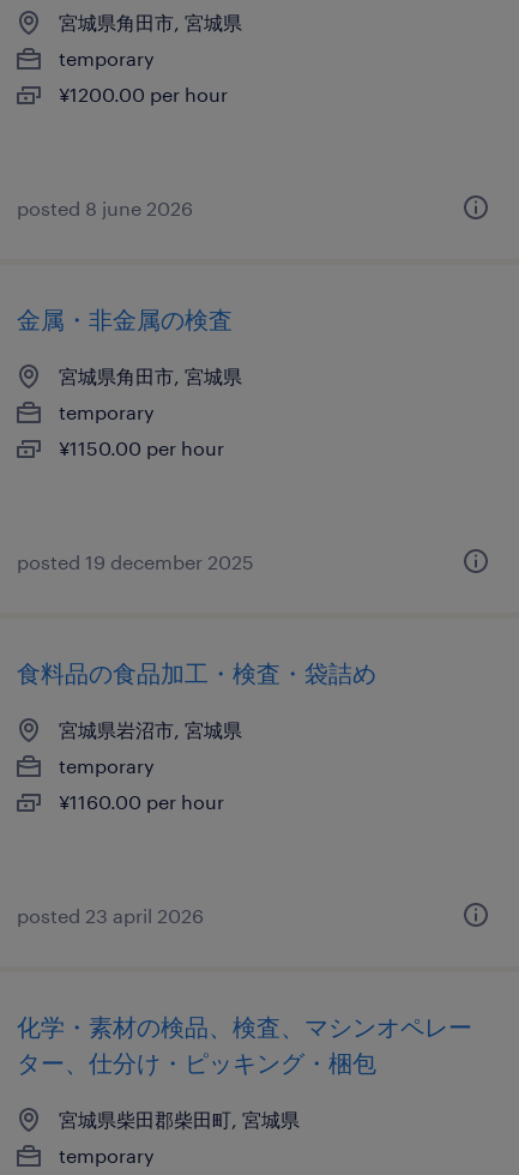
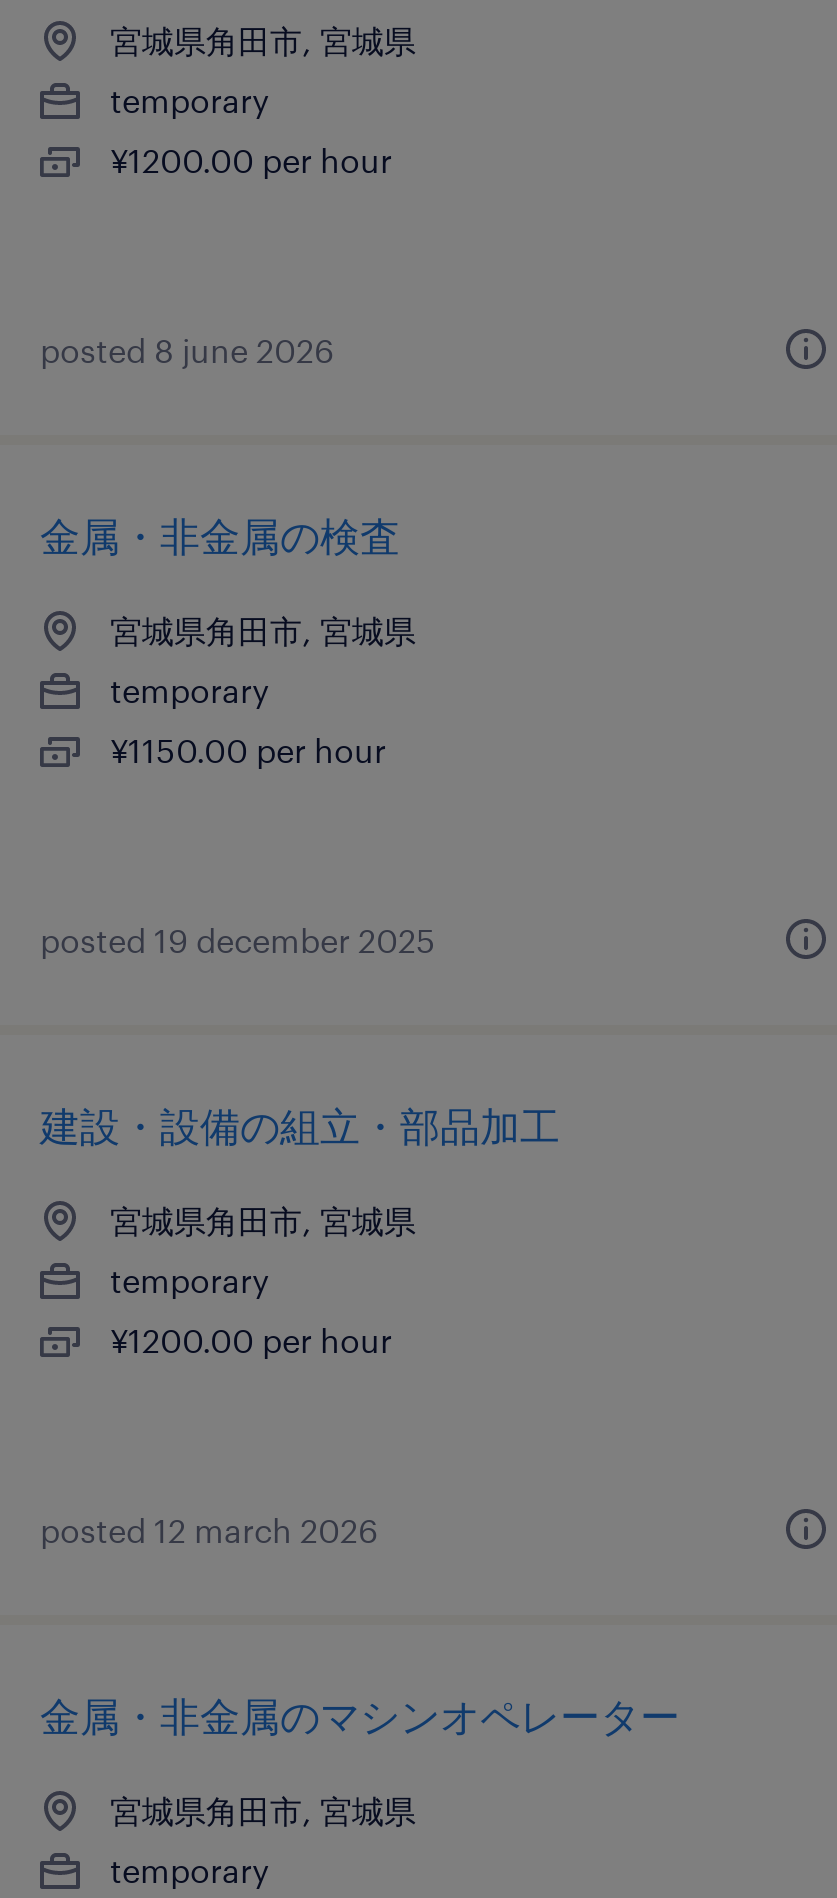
- 食料品の食品加工・検査・袋詰め
+ 建設・設備の組立・部品加工

- 宮城県岩沼市, 宮城県
+ 宮城県角田市, 宮城県

- ¥1160.00 per hour
+ ¥1200.00 per hour

- posted 23 april 2026
+ posted 12 march 2026

- 化学・素材の検品、検査、マシンオペレー
- ター、仕分け・ピッキング・梱包
+ 金属・非金属のマシンオペレーター

- 宮城県柴田郡柴田町, 宮城県
+ 宮城県角田市, 宮城県
